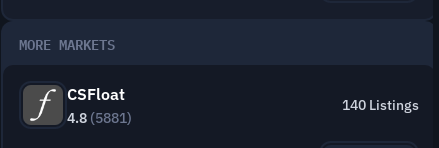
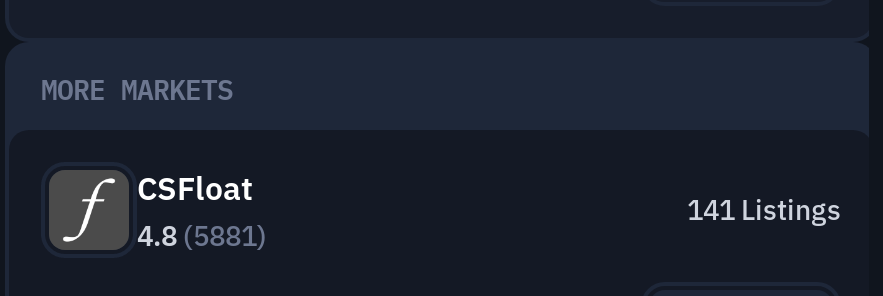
- 140 Listings
+ 141 Listings
